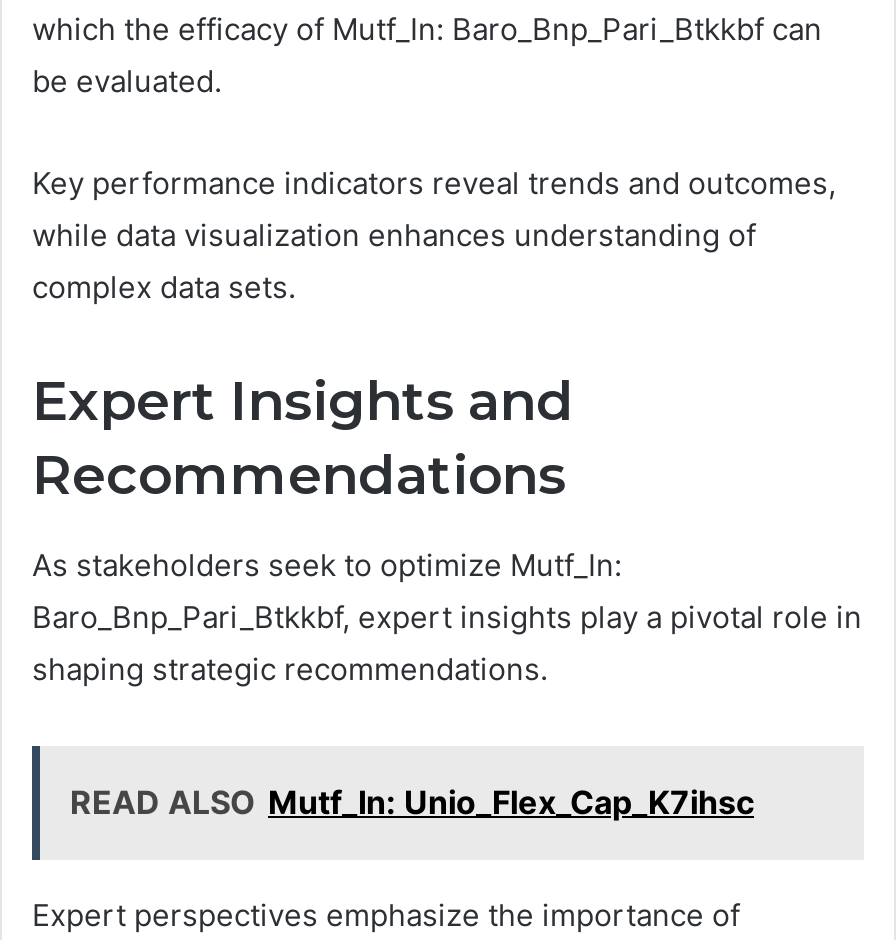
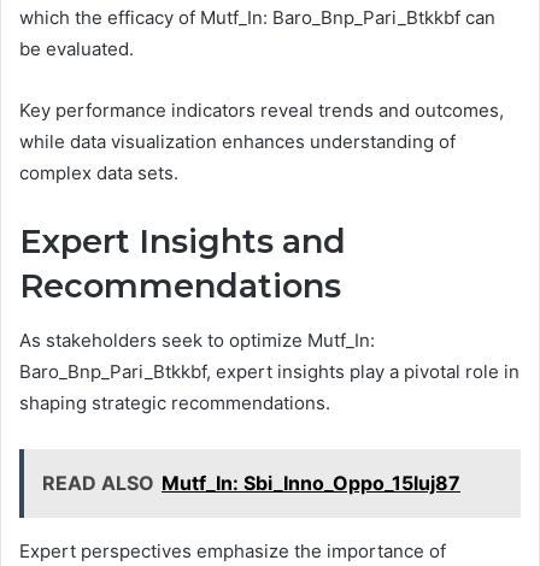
- READ ALSO Mutf_In: Unio_Flex_Cap_K7ihsc
+ READ ALSO Mutf_In: Sbi_Inno_Oppo_15luj87
